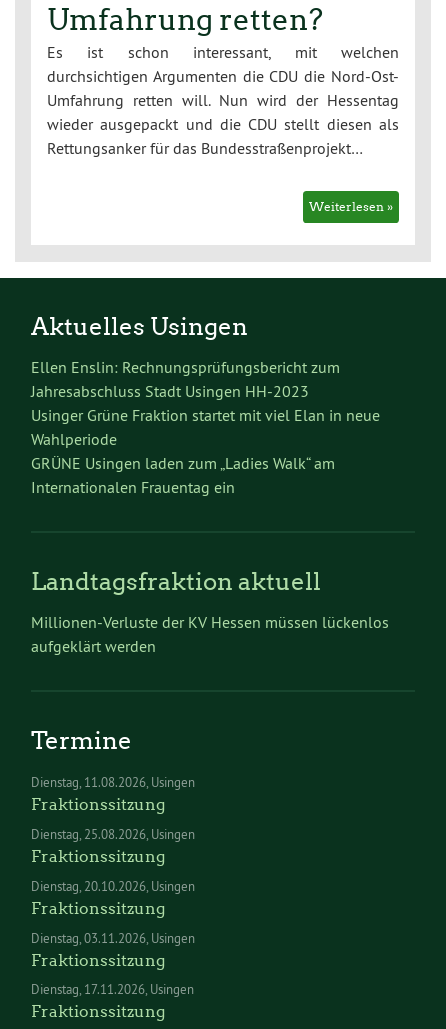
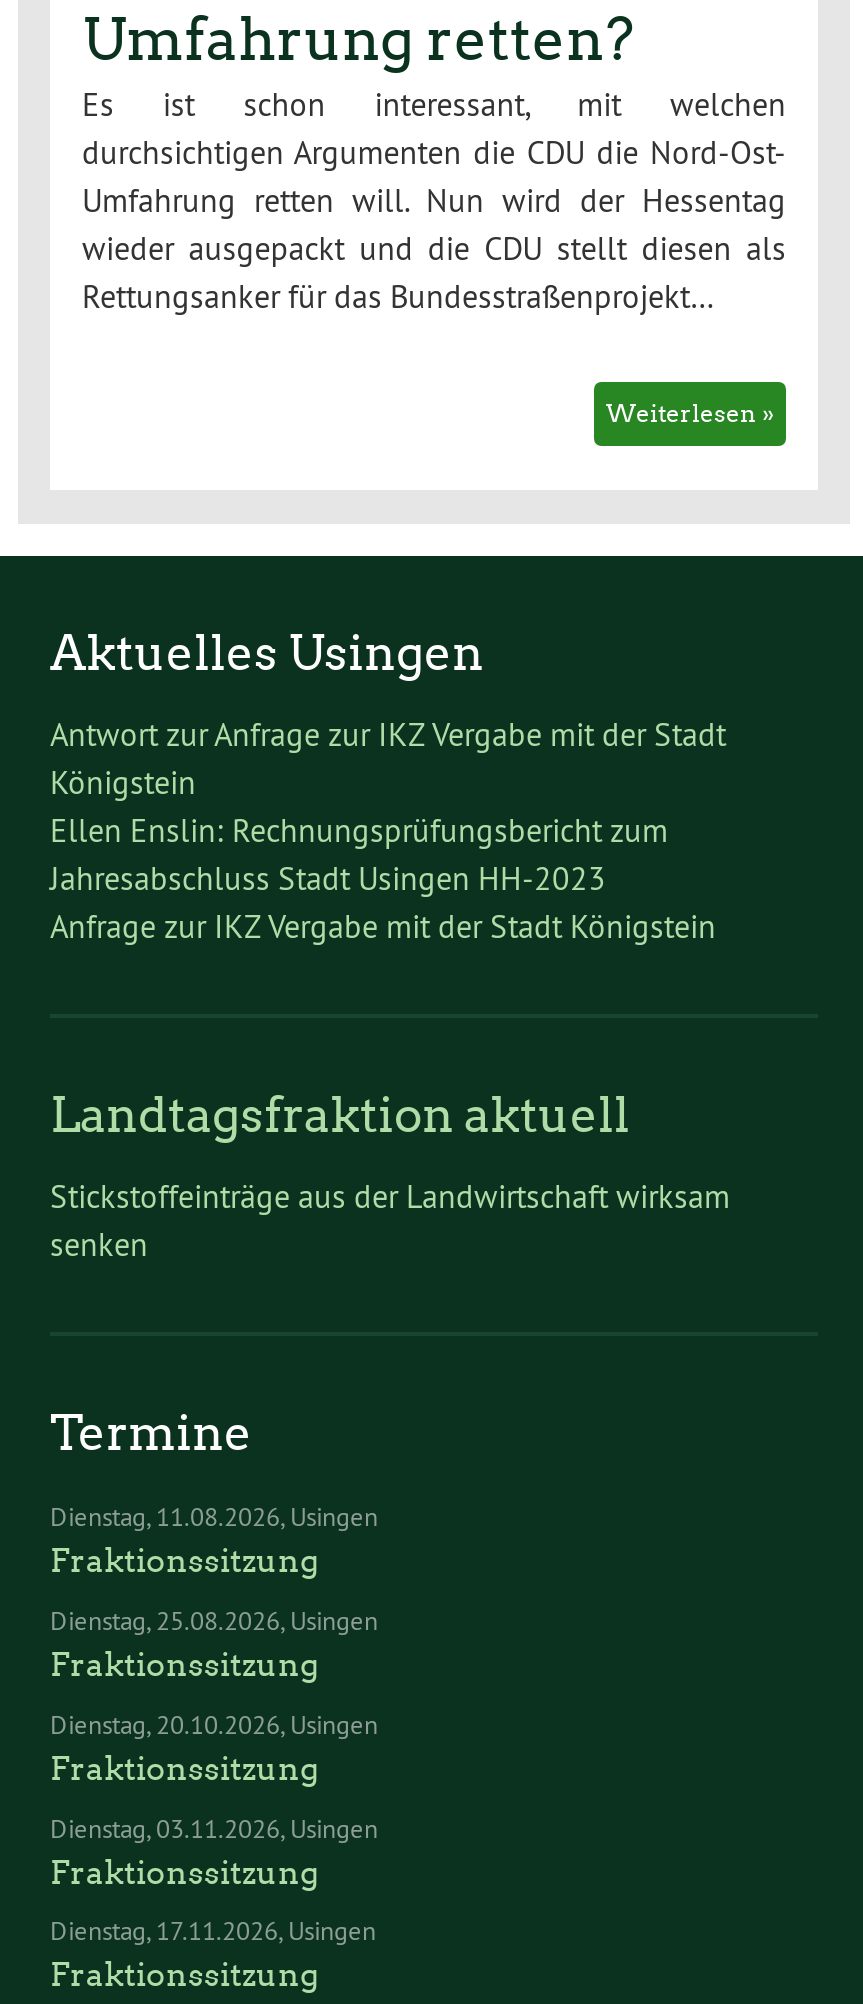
+ Antwort zur Anfrage zur IKZ Vergabe mit der Stadt
+ Königstein

moved down: Ellen Enslin: Rechnungsprüfungsbericht zum | Jahresabschluss Stadt Usingen HH-2023

- Usinger Grüne Fraktion startet mit viel Elan in neue
- Wahlperiode
- GRÜNE Usingen laden zum „Ladies Walk“ am
- Internationalen Frauentag ein
+ Anfrage zur IKZ Vergabe mit der Stadt Königstein

- Millionen-Verluste der KV Hessen müssen lückenlos
- aufgeklärt werden
+ Stickstoffeinträge aus der Landwirtschaft wirksam
+ senken
